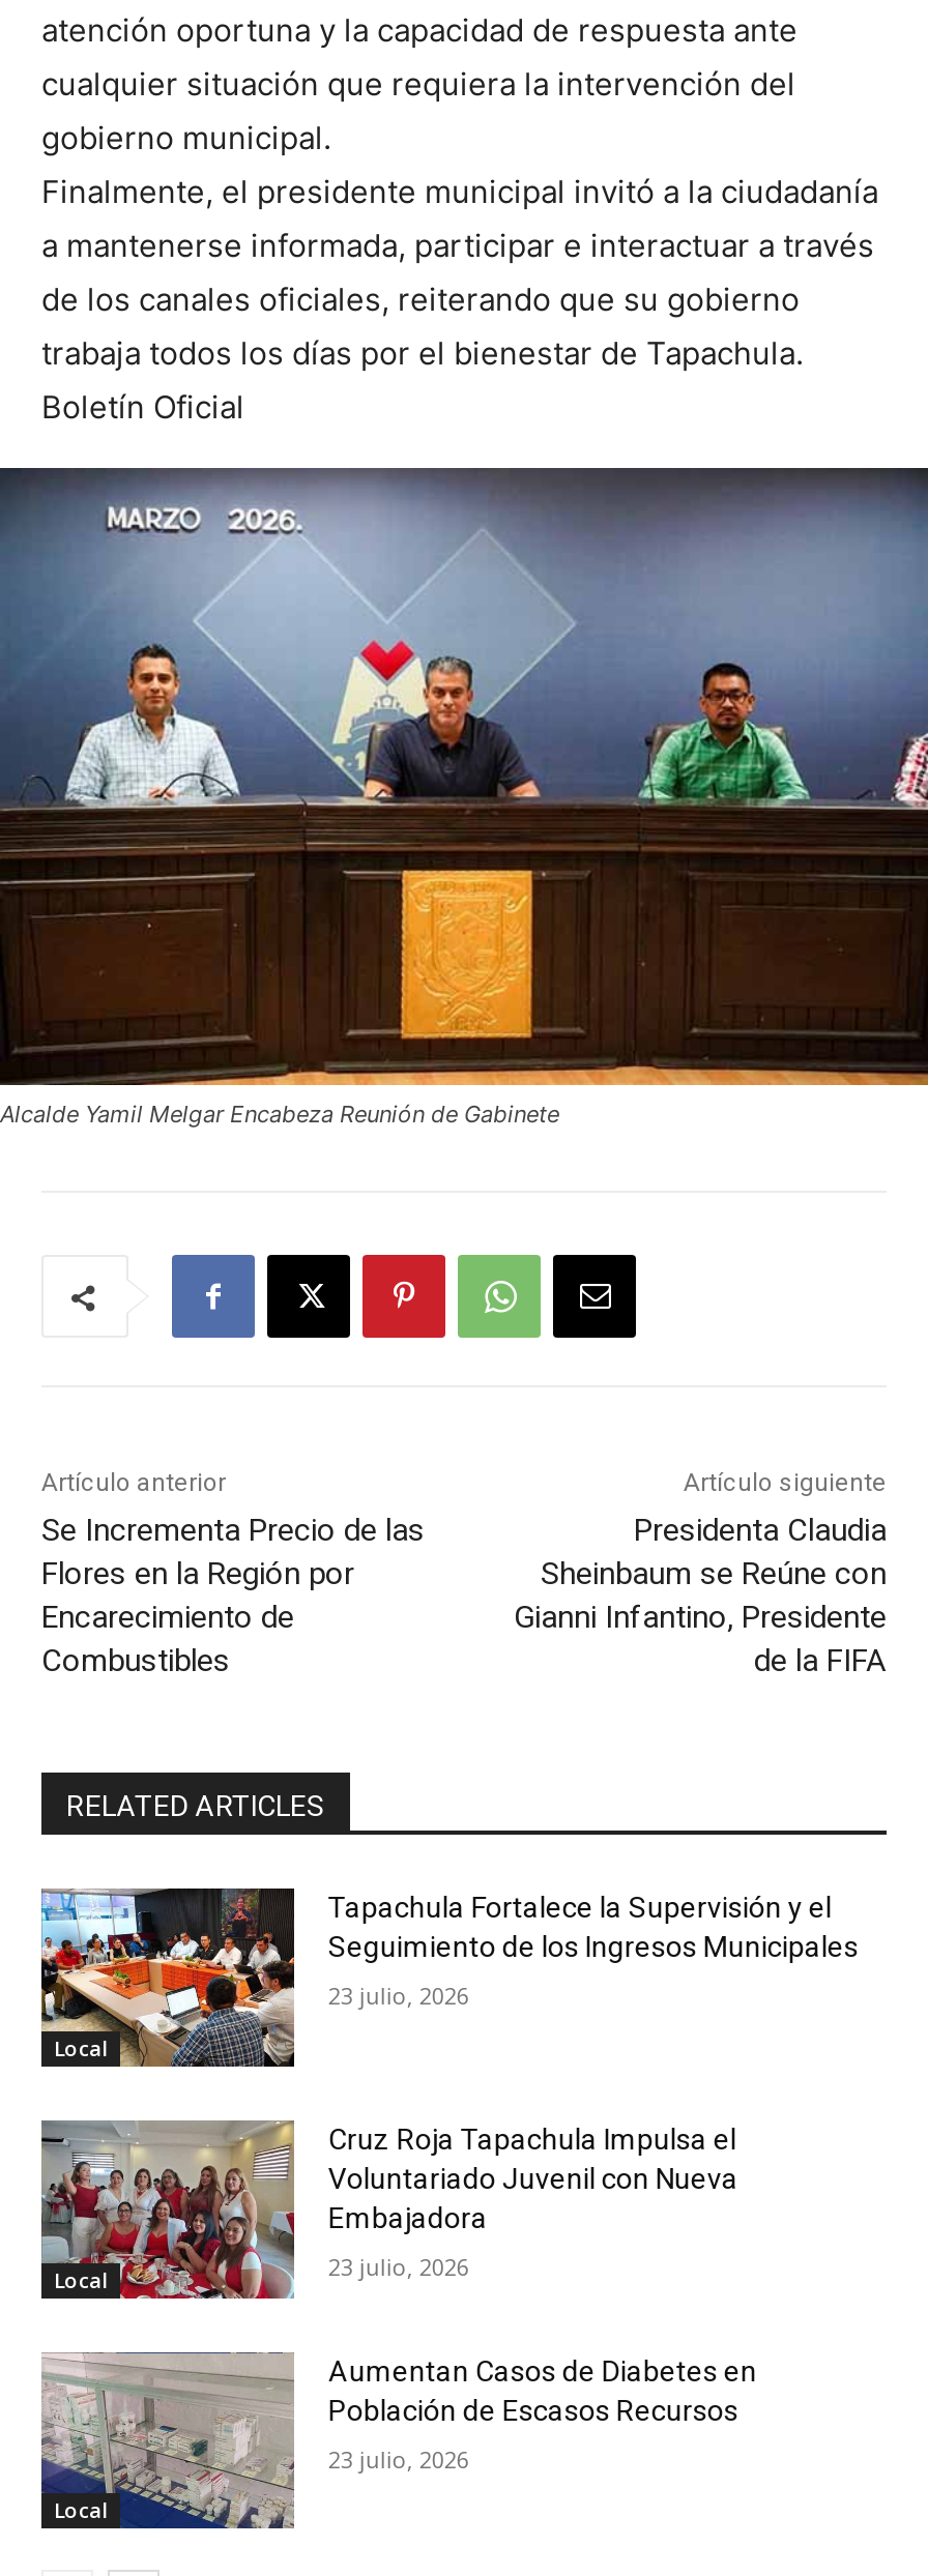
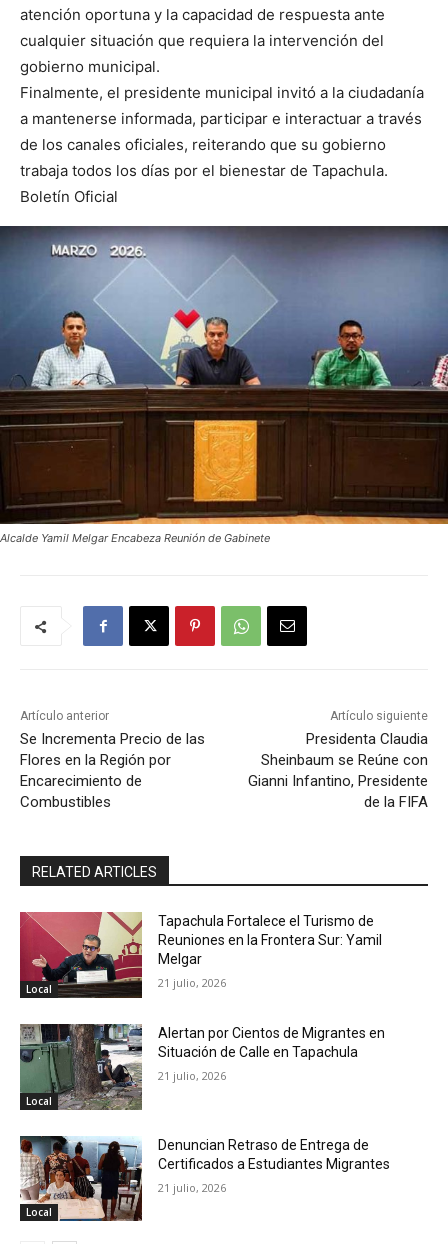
- [image]
- Tapachula Fortalece la Supervisión y el
- Seguimiento de los Ingresos Municipales
+ [image]
+ Tapachula Fortalece el Turismo de
+ Reuniones en la Frontera Sur: Yamil
+ Melgar

- 23 julio, 2026
+ 21 julio, 2026

- [image]
- Cruz Roja Tapachula Impulsa el
- Voluntariado Juvenil con Nueva
- Embajadora
+ [image]
+ Alertan por Cientos de Migrantes en
+ Situación de Calle en Tapachula

- 23 julio, 2026
+ 21 julio, 2026

- [image]
- Aumentan Casos de Diabetes en
- Población de Escasos Recursos
+ [image]
+ Denuncian Retraso de Entrega de
+ Certificados a Estudiantes Migrantes

- 23 julio, 2026
+ 21 julio, 2026
